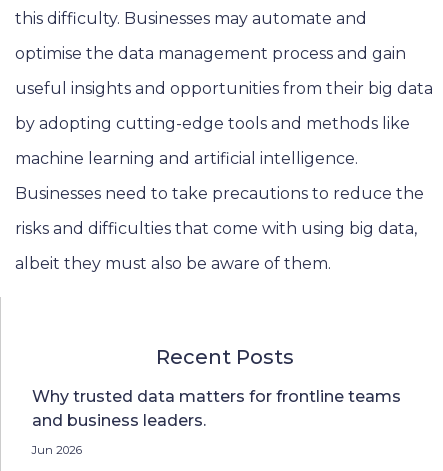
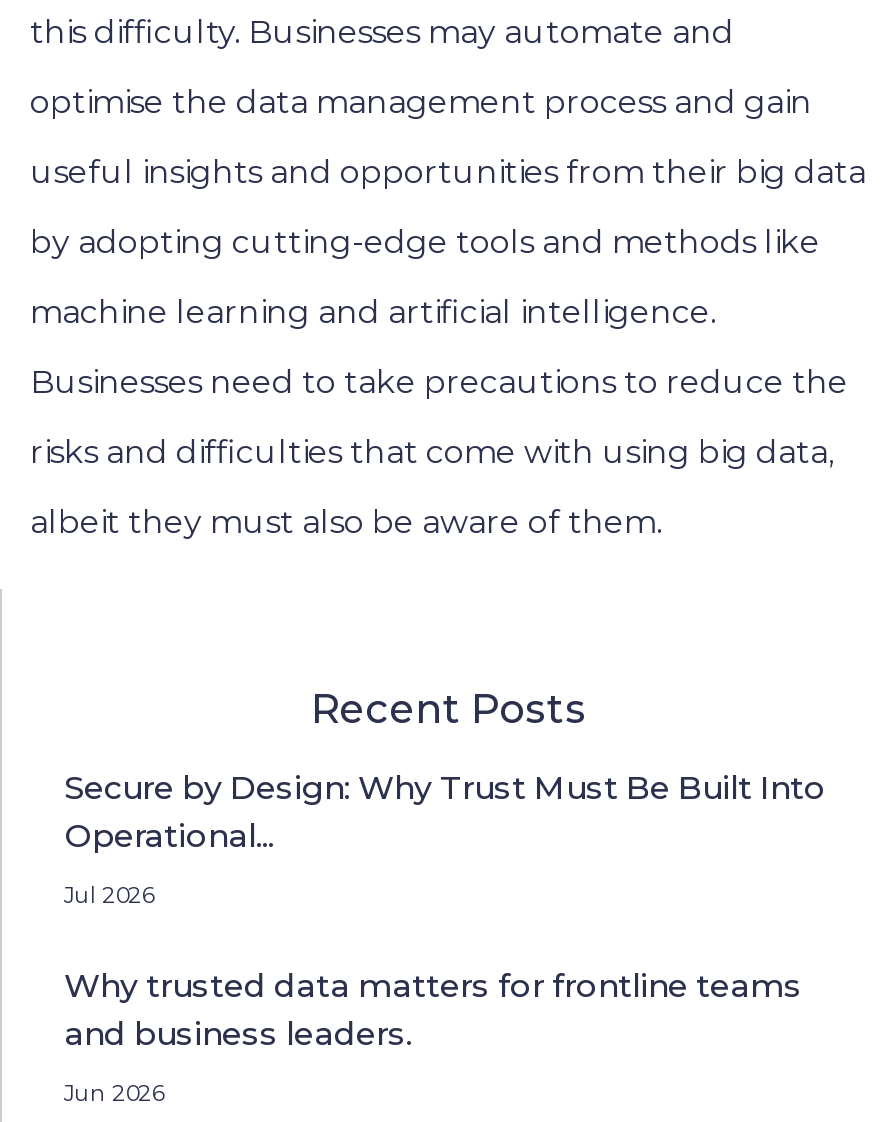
+ Secure by Design: Why Trust Must Be Built Into
+ Operational...
+ Jul 2026
